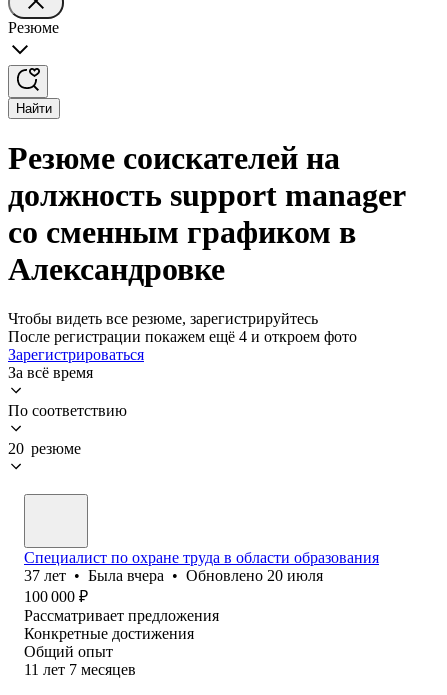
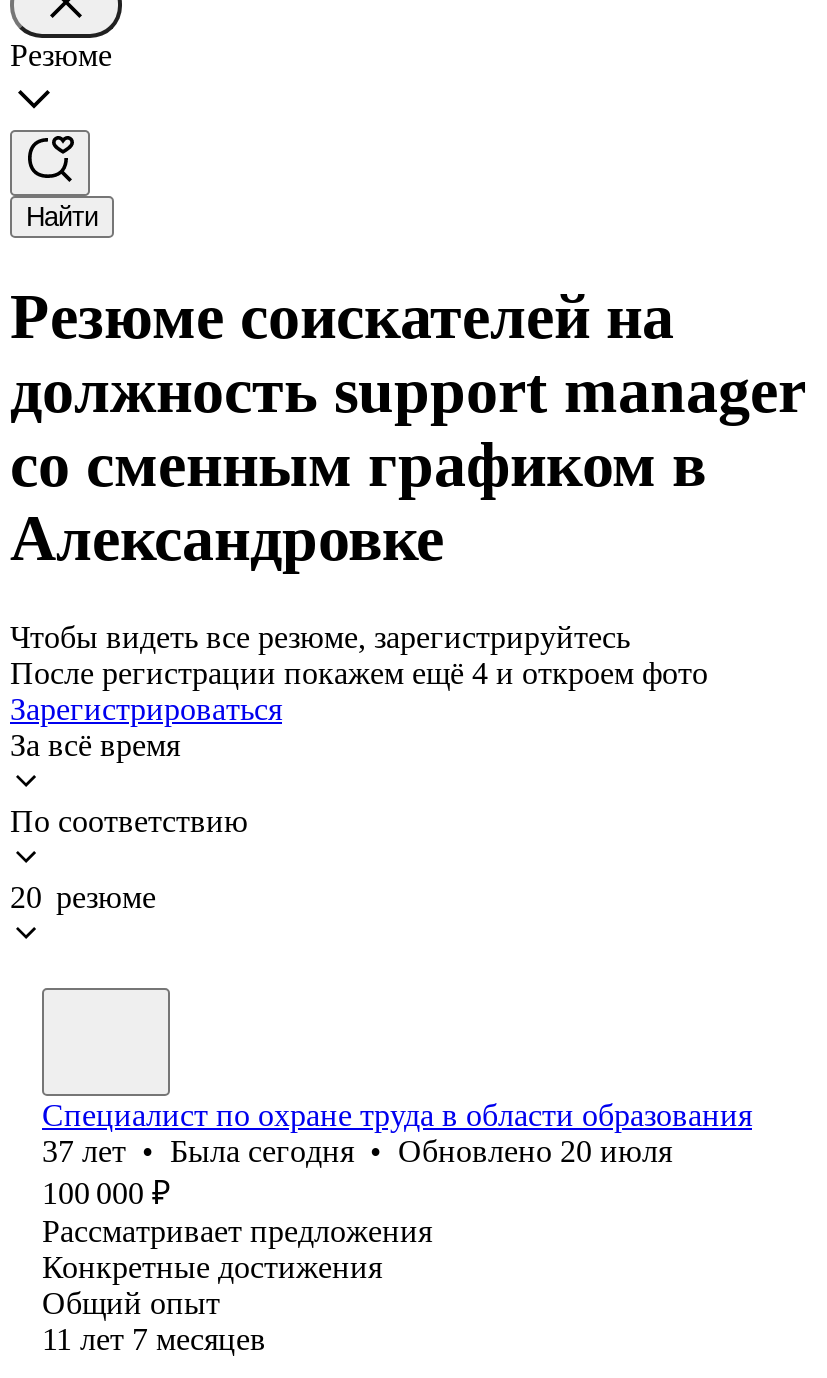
- 37 лет • Была вчера • Обновлено 20 июля
+ 37 лет • Была сегодня • Обновлено 20 июля
